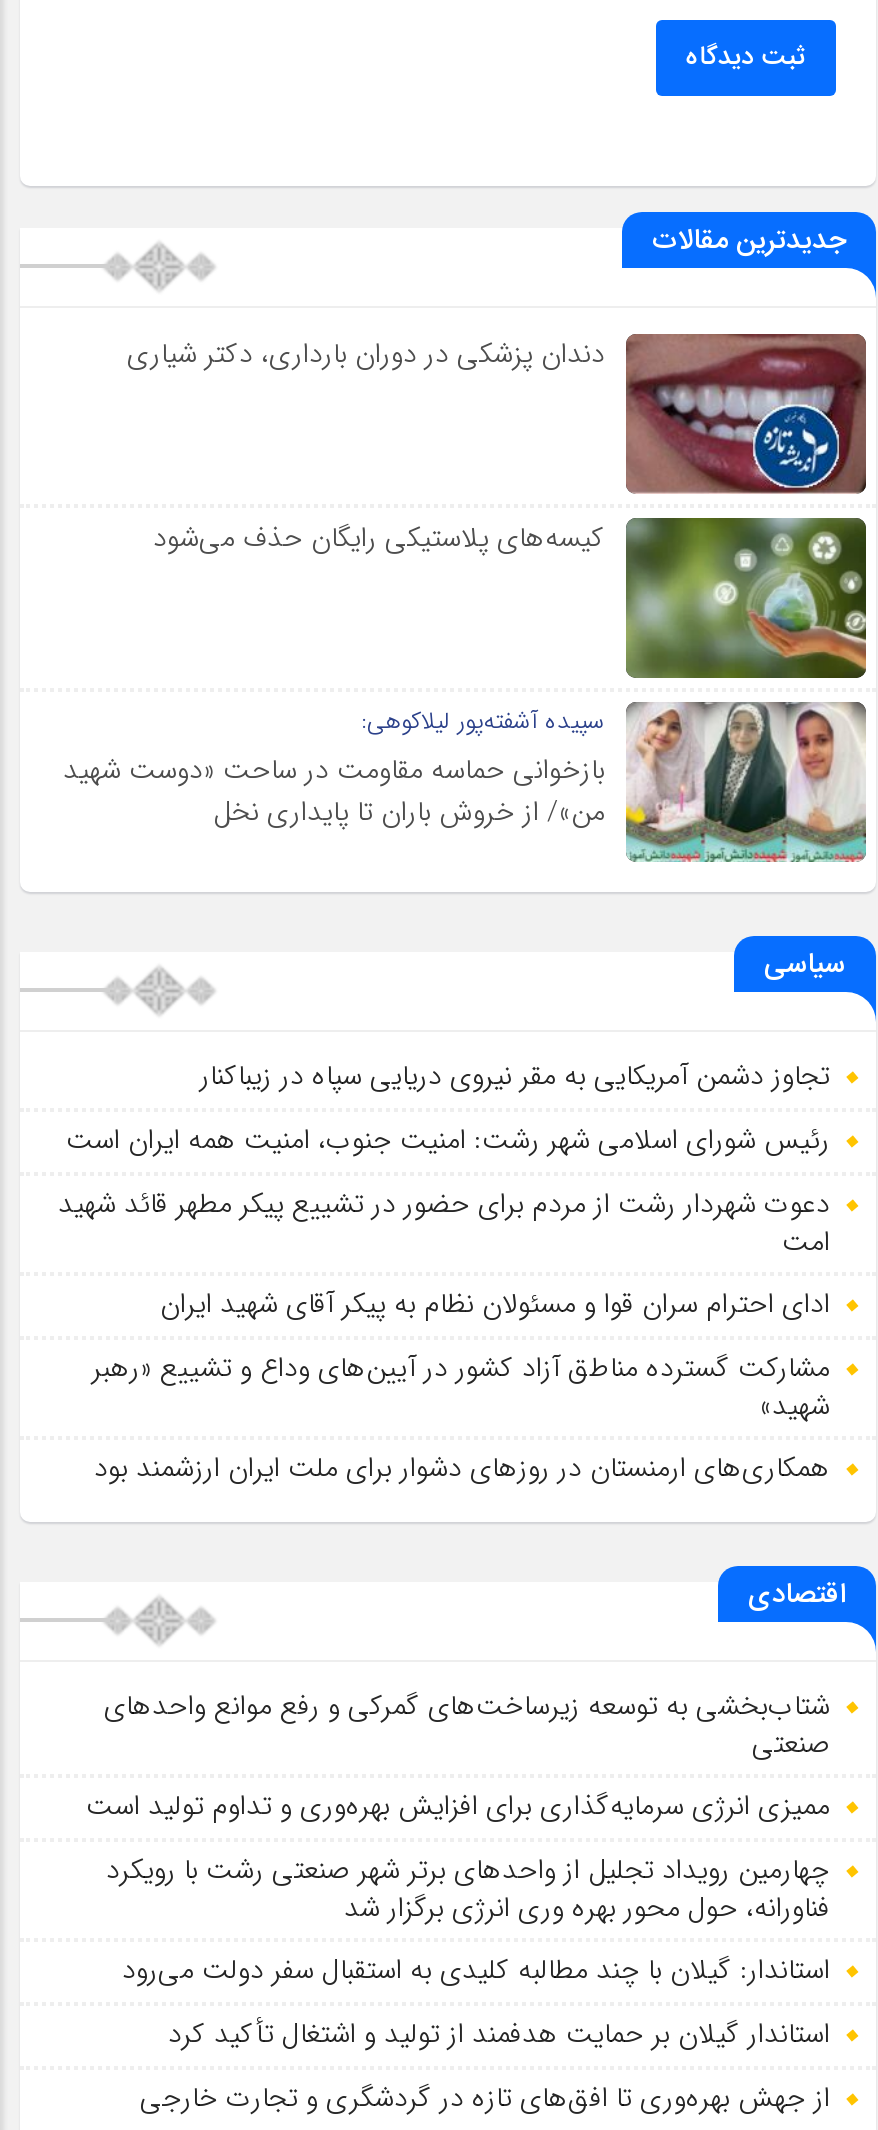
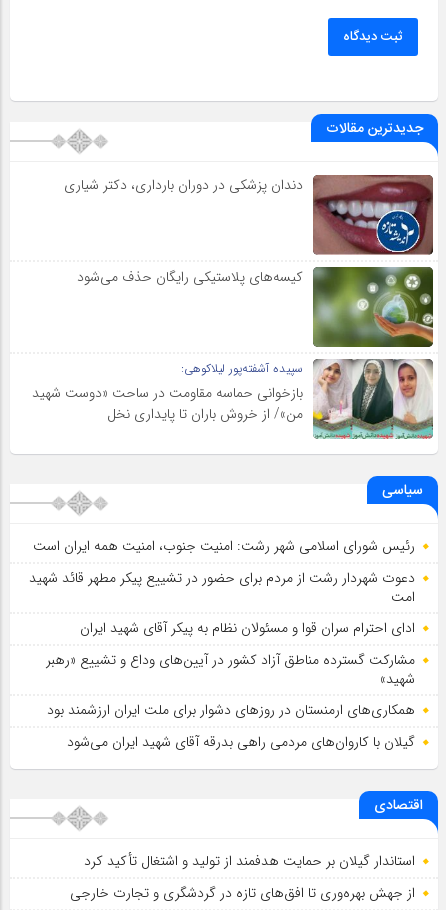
- تجاوز دشمن آمریکایی به مقر نیروی دریایی سپاه در زیباکنار

+ گیلان با کاروان‌های مردمی راهی بدرقه آقای شهید ایران می‌شود

- شتاب‌بخشی به توسعه زیرساخت‌های گمركی و رفع موانع واحدهای
- صنعتی
- ممیزی انرژی سرمایه‌گذاری برای افزایش بهره‌وری و تداوم تولید است
- چهارمین رویداد تجلیل از واحدهای برتر شهر صنعتی رشت با رویکرد
- فناورانه، حول محور بهره وری انرژی برگزار شد
- استاندار: گیلان با چند مطالبه کلیدی به استقبال سفر دولت می‌رود
